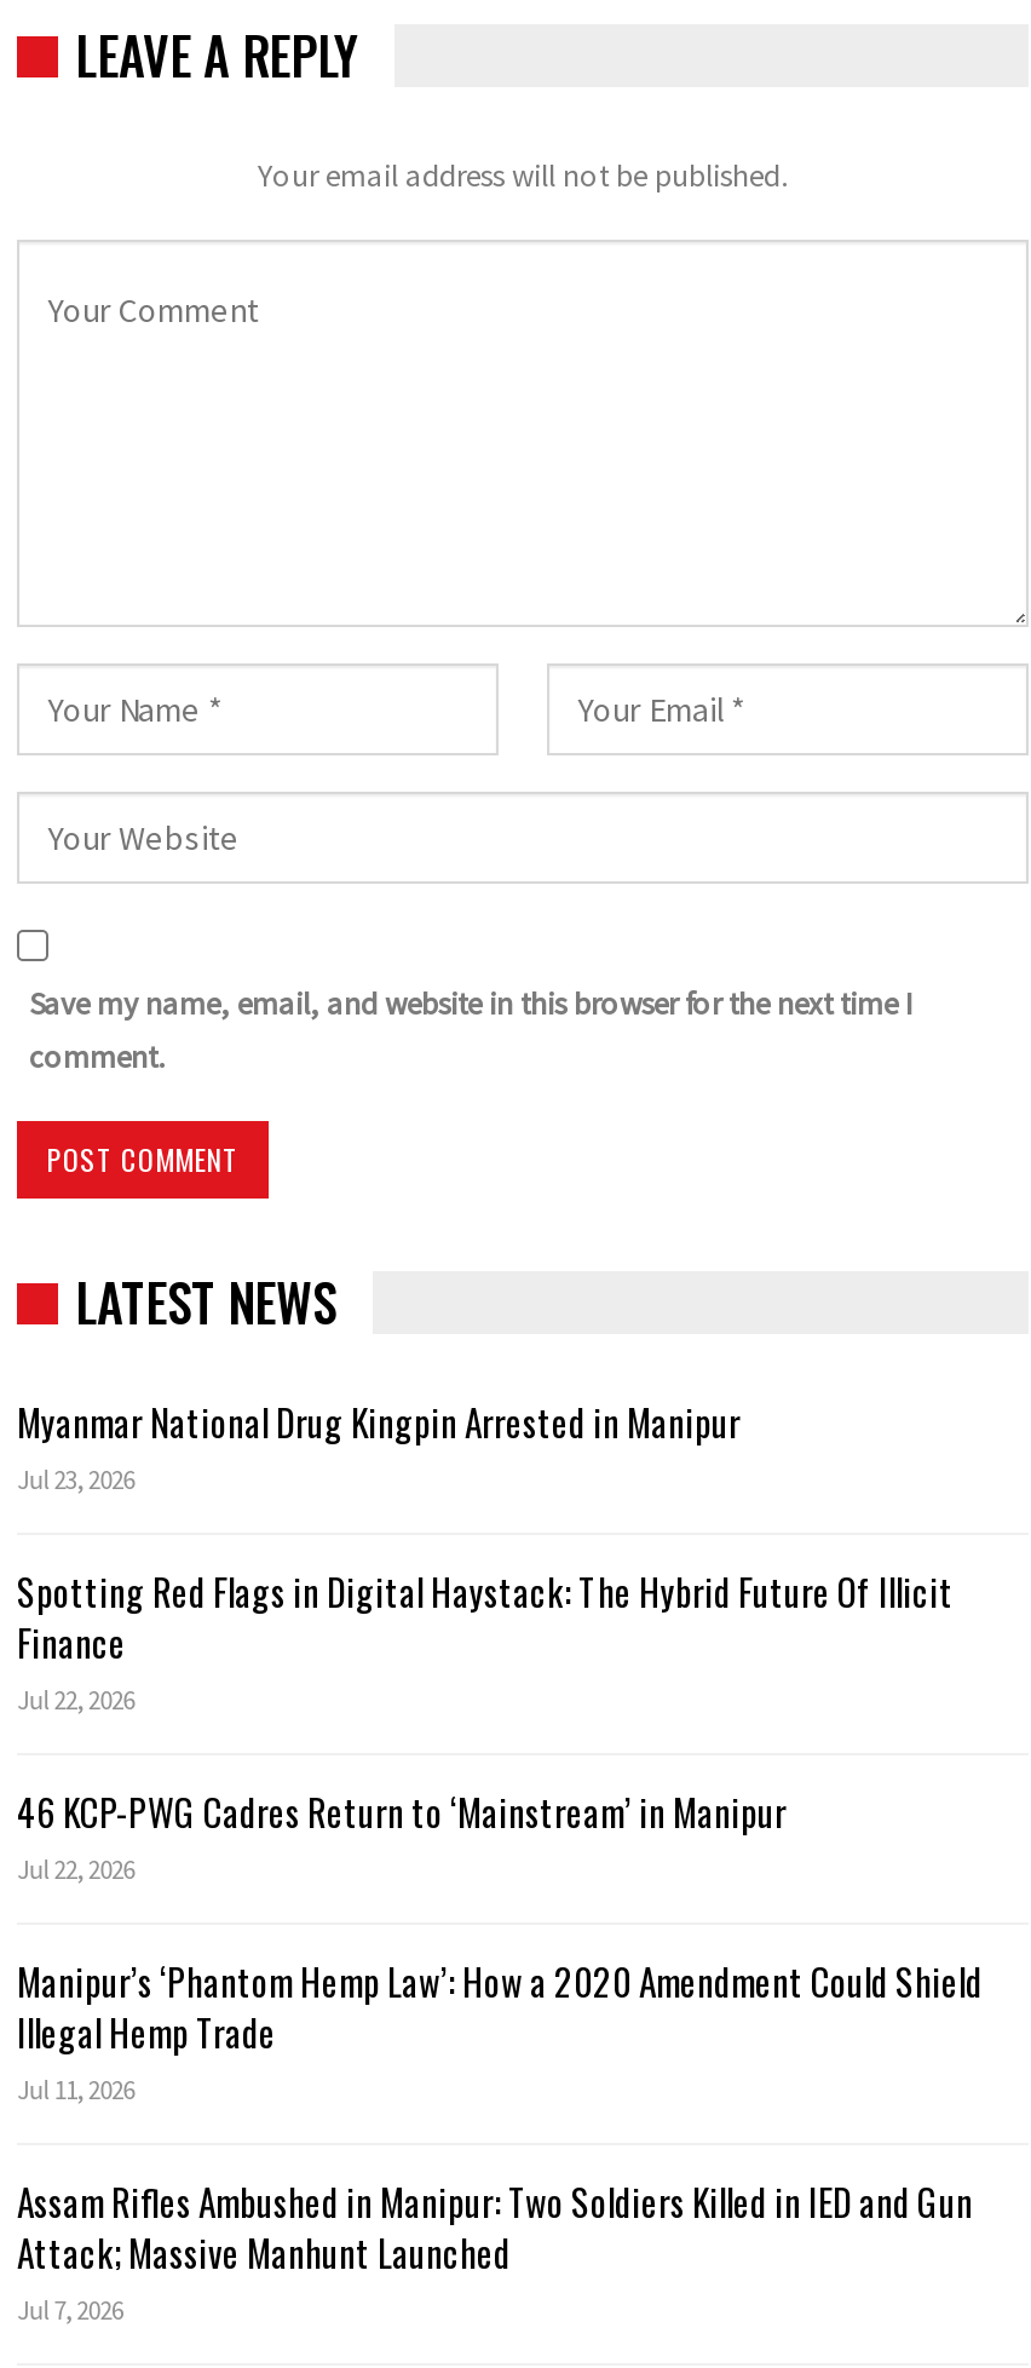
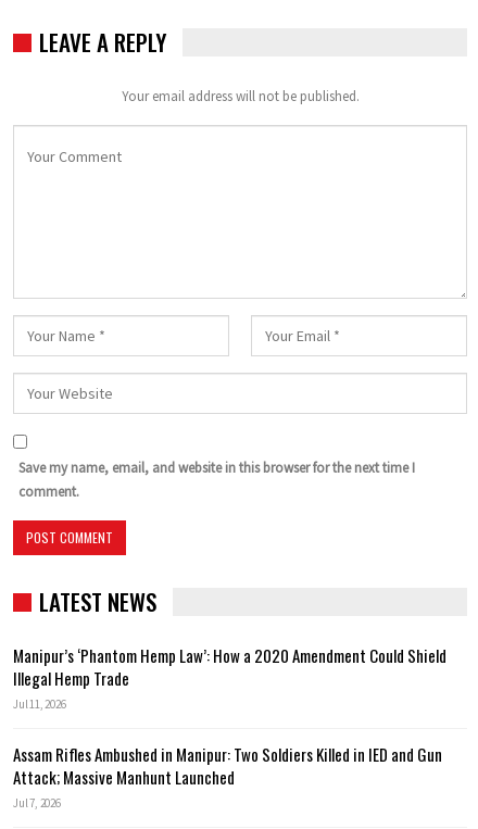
- Myanmar National Drug Kingpin Arrested in Manipur
- Jul 23, 2026
- Spotting Red Flags in Digital Haystack: The Hybrid Future Of Illicit
- Finance
- Jul 22, 2026
- 46 KCP-PWG Cadres Return to ‘Mainstream’ in Manipur
- Jul 22, 2026
